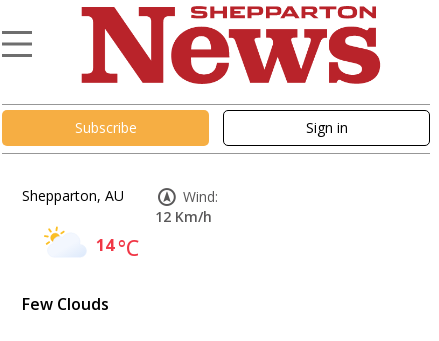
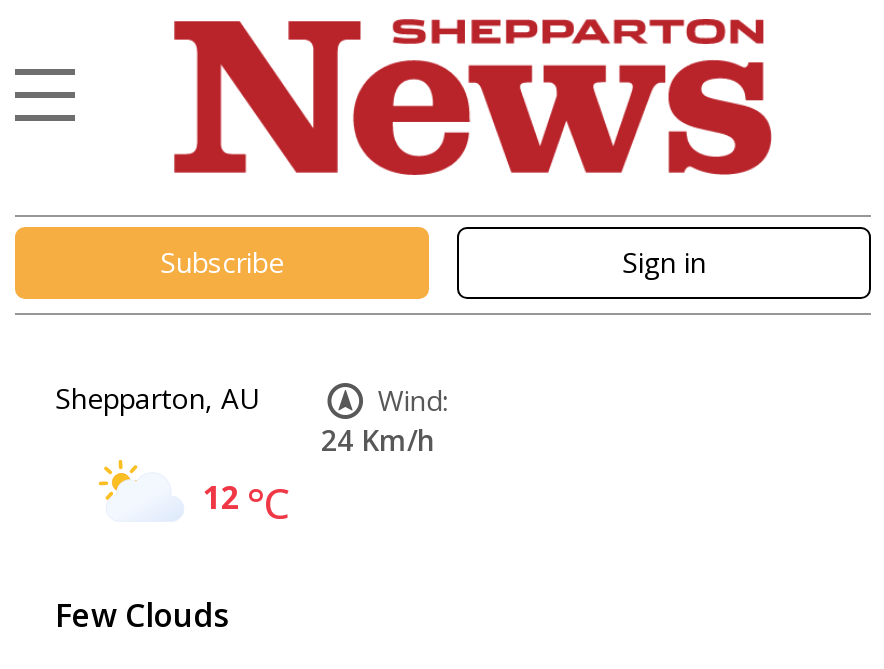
- 12 Km/h
+ 24 Km/h

- 14 °C
+ 12 °C
